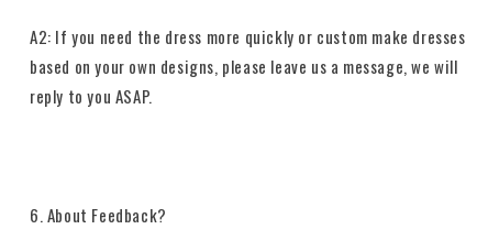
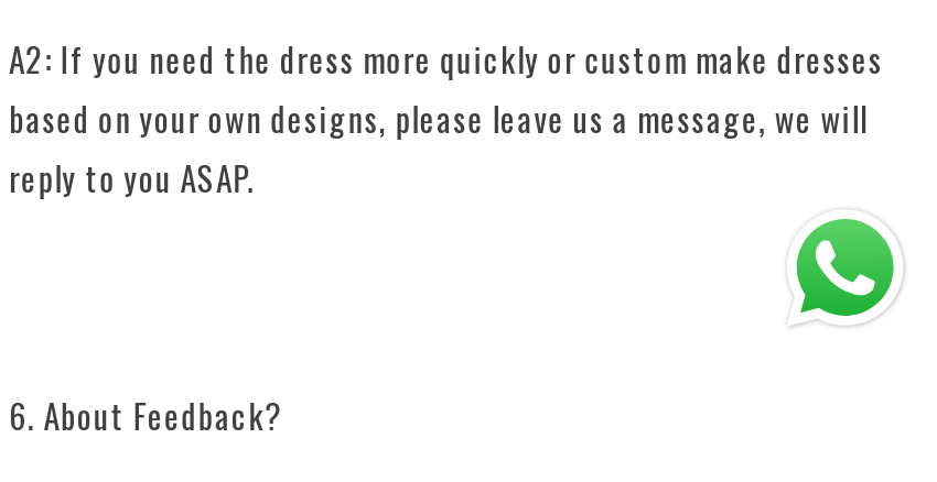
+ [image]
